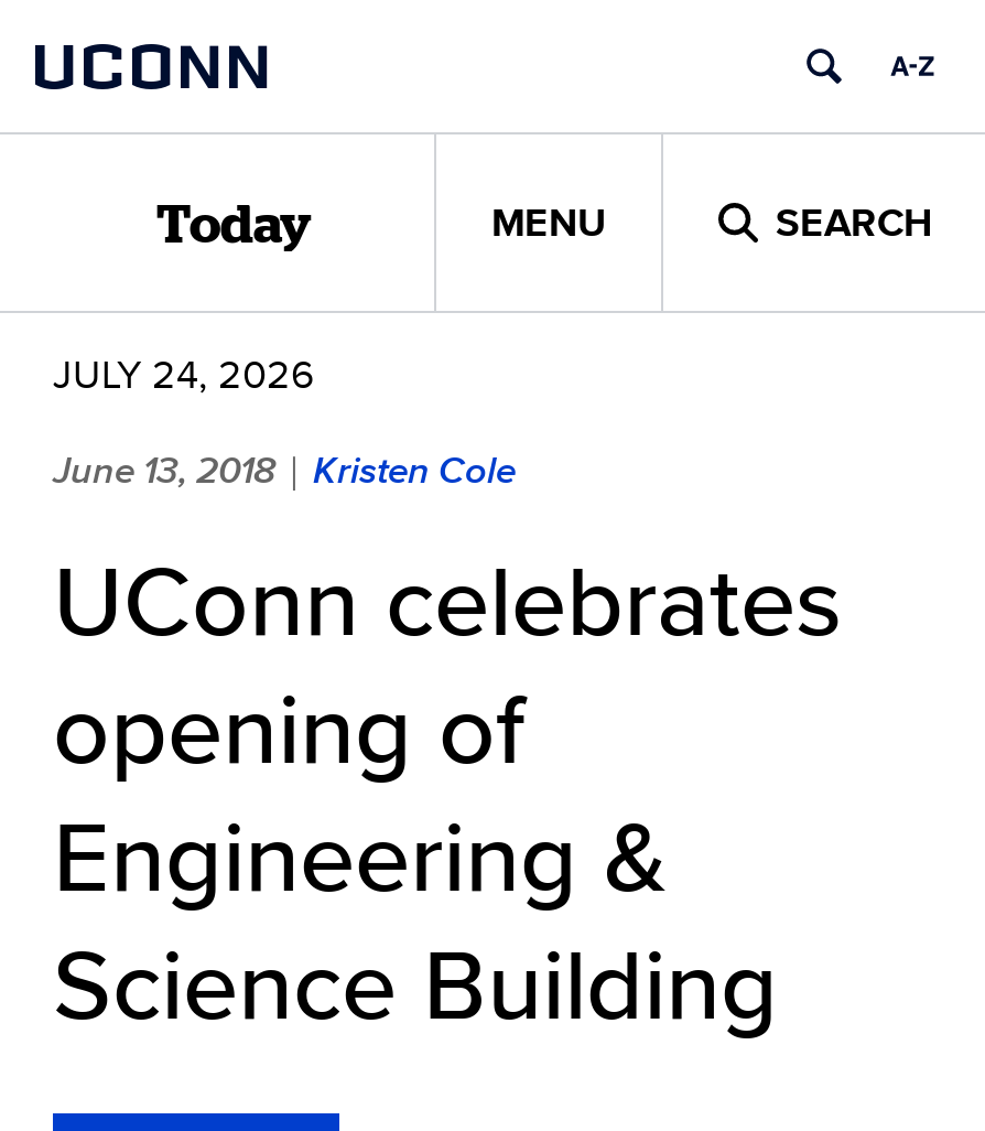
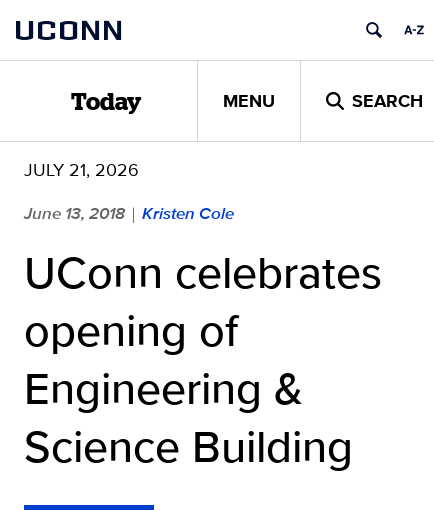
- JULY 24, 2026
+ JULY 21, 2026
